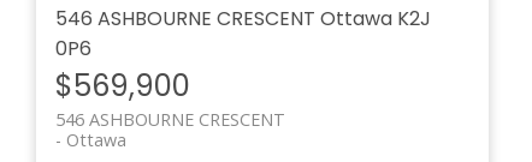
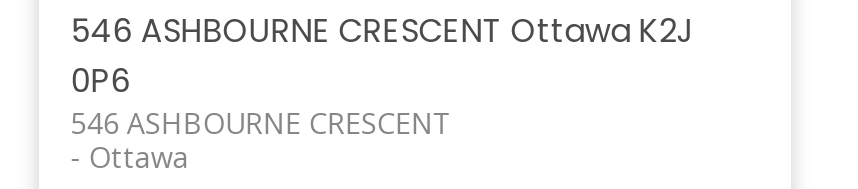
- $569,900
